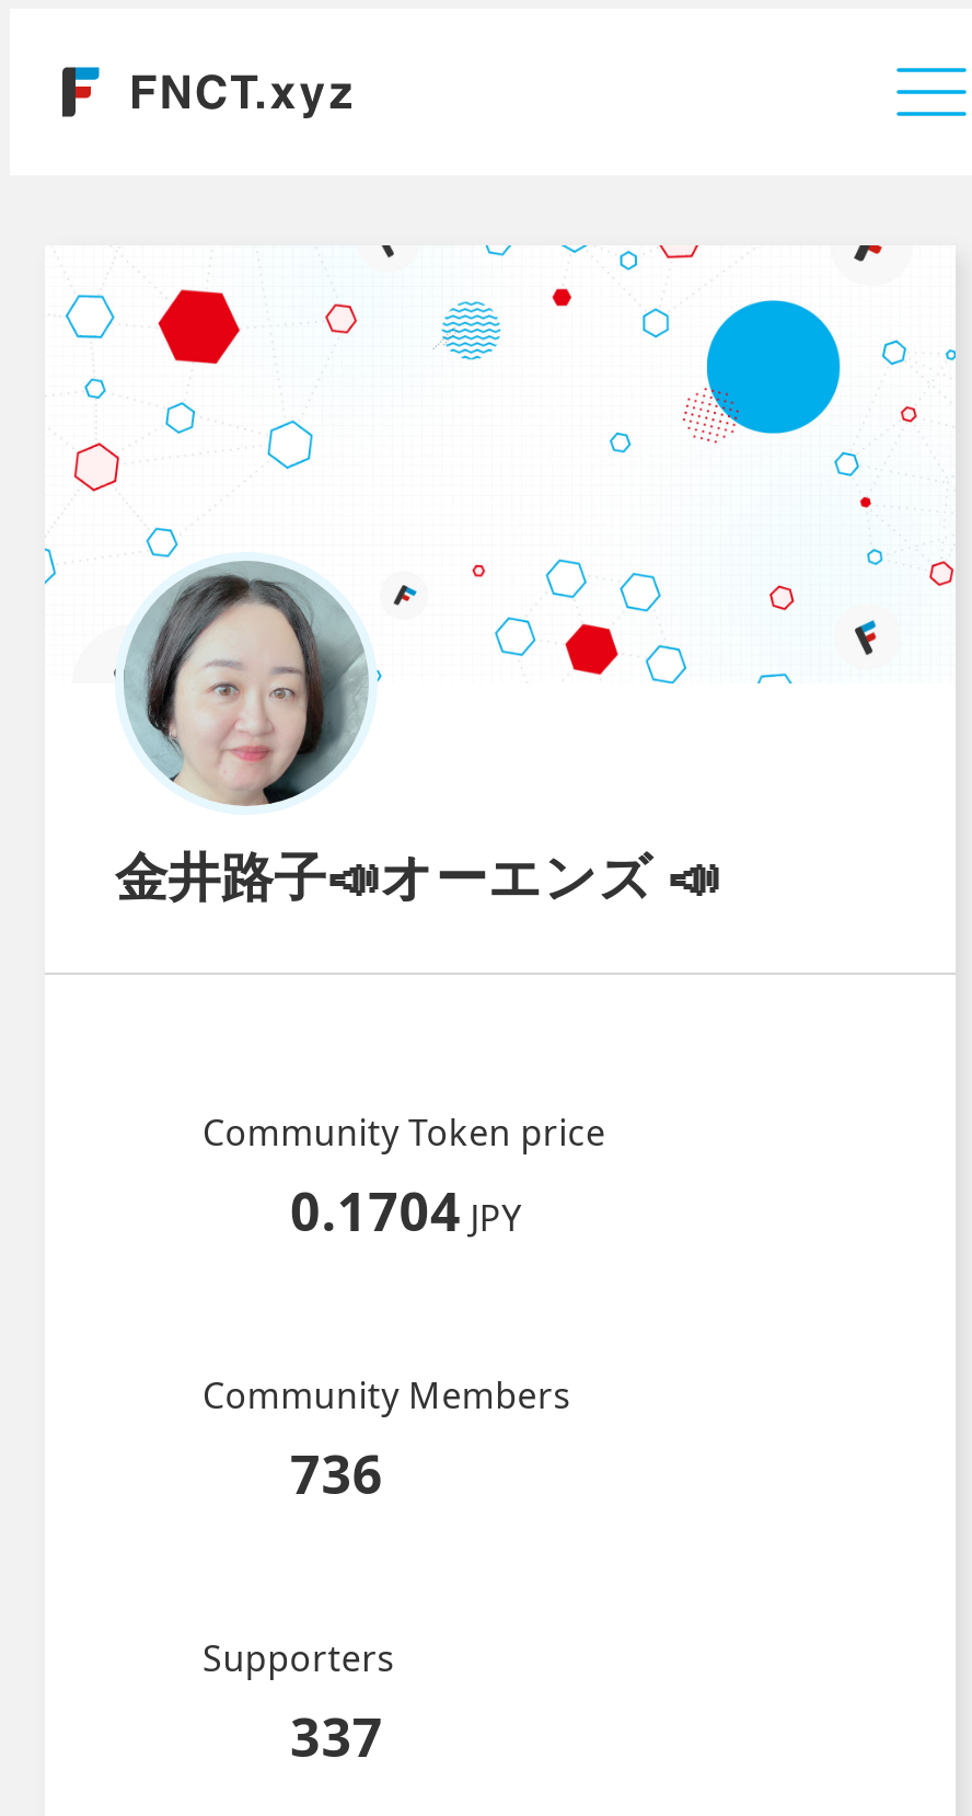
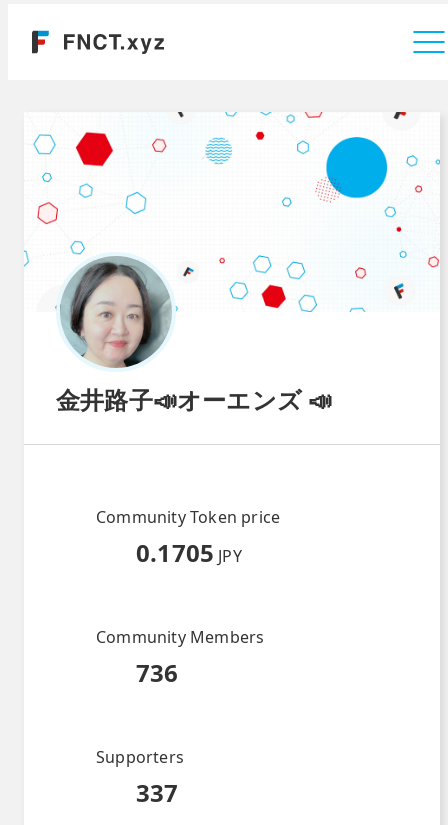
- 0.1704 JPY
+ 0.1705 JPY
